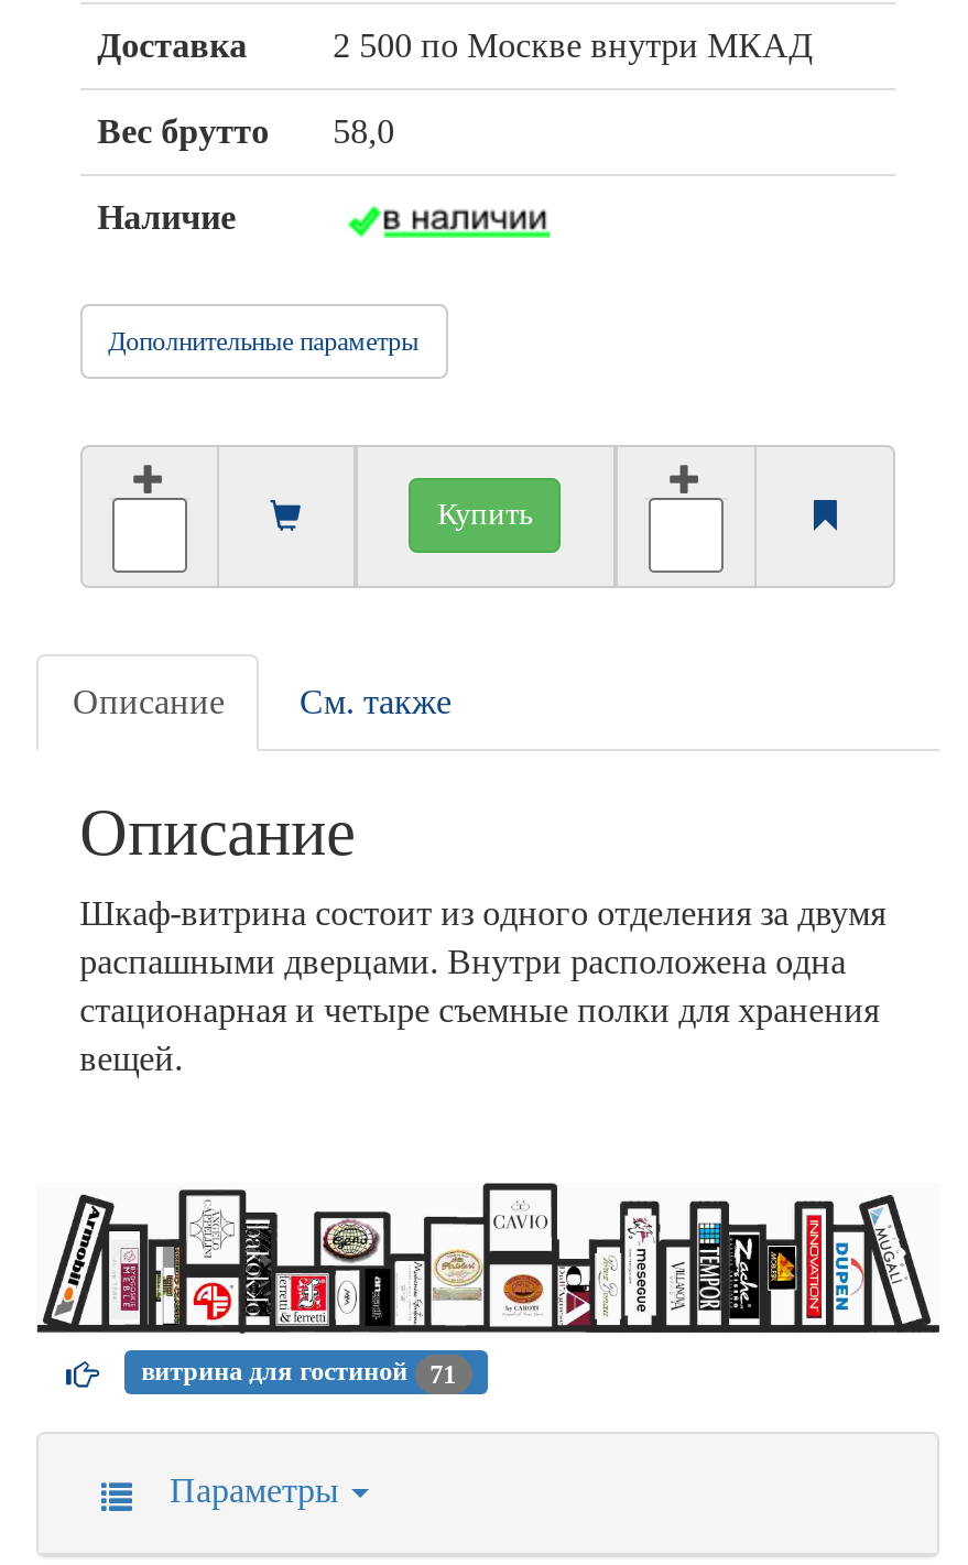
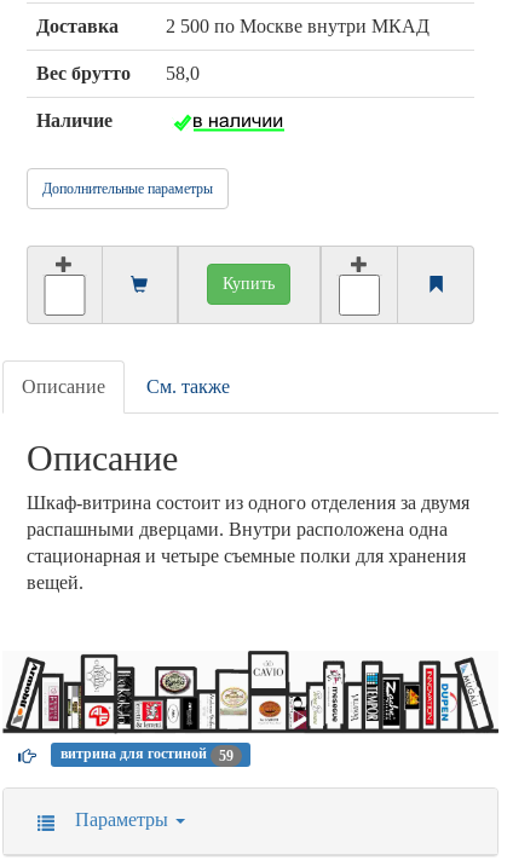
- витрина для гостиной 71
+ витрина для гостиной 59
